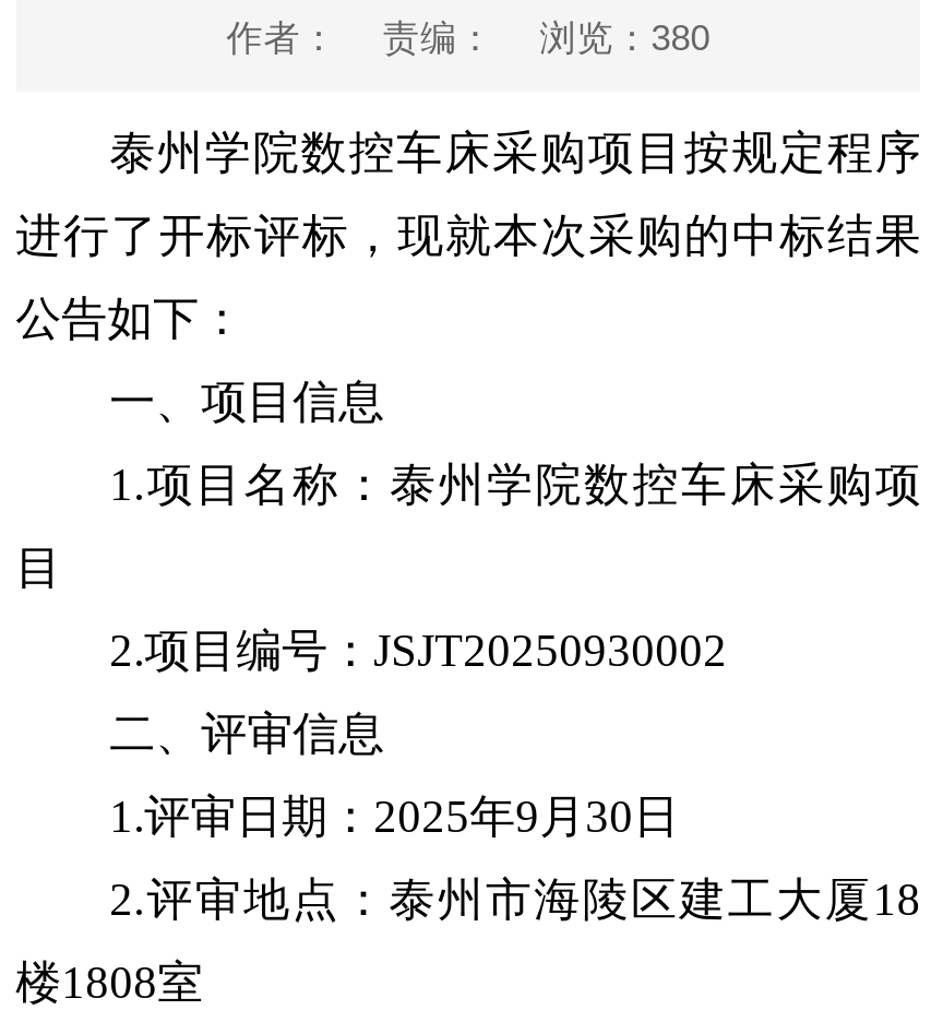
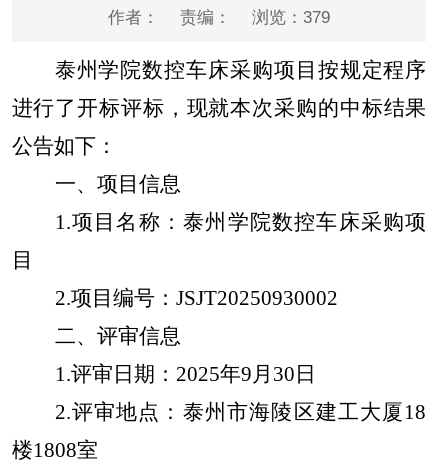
- 作者： 责编： 浏览：380
+ 作者： 责编： 浏览：379
